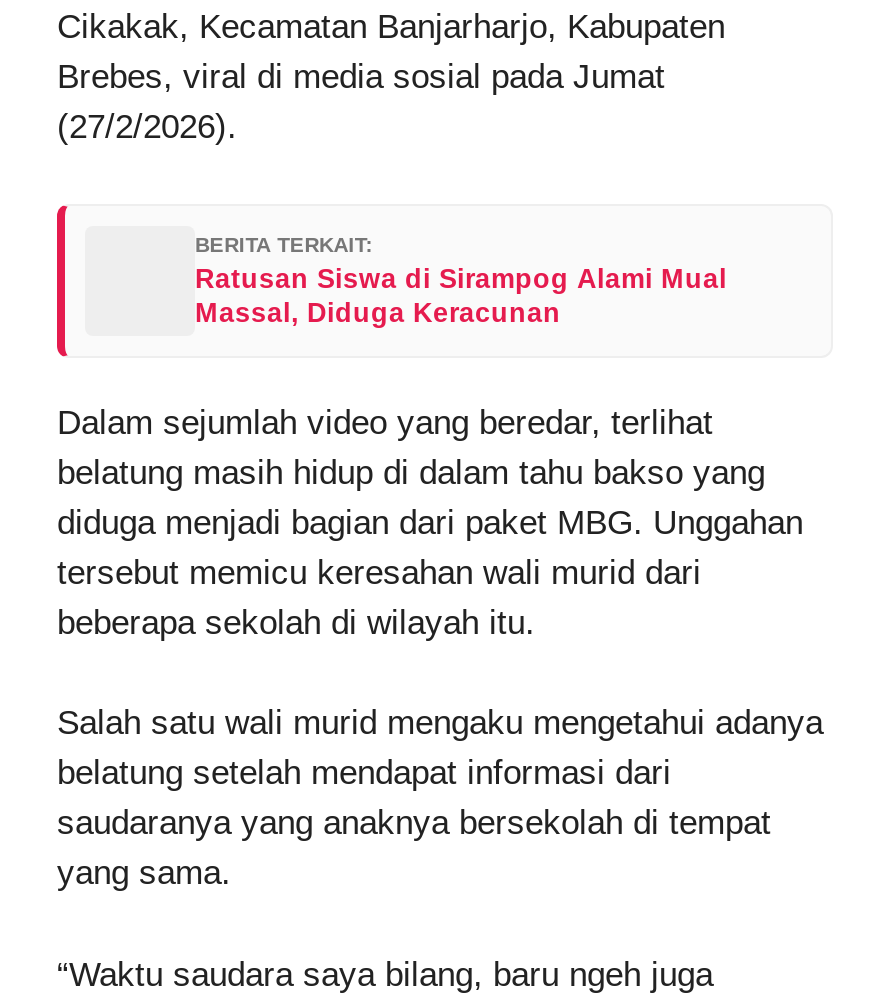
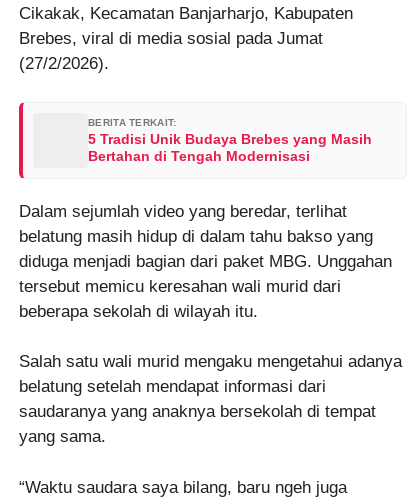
- Ratusan Siswa di Sirampog Alami Mual
- Massal, Diduga Keracunan
+ 5 Tradisi Unik Budaya Brebes yang Masih
+ Bertahan di Tengah Modernisasi
